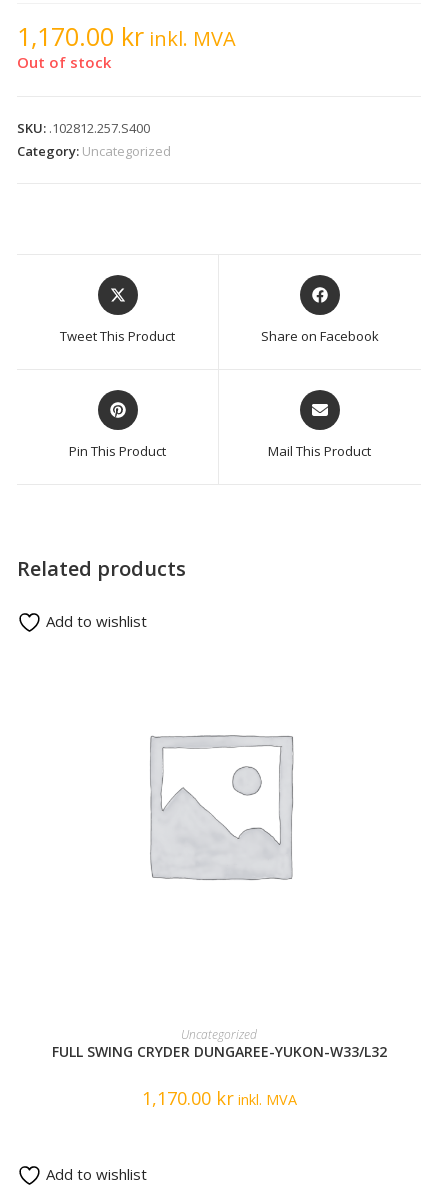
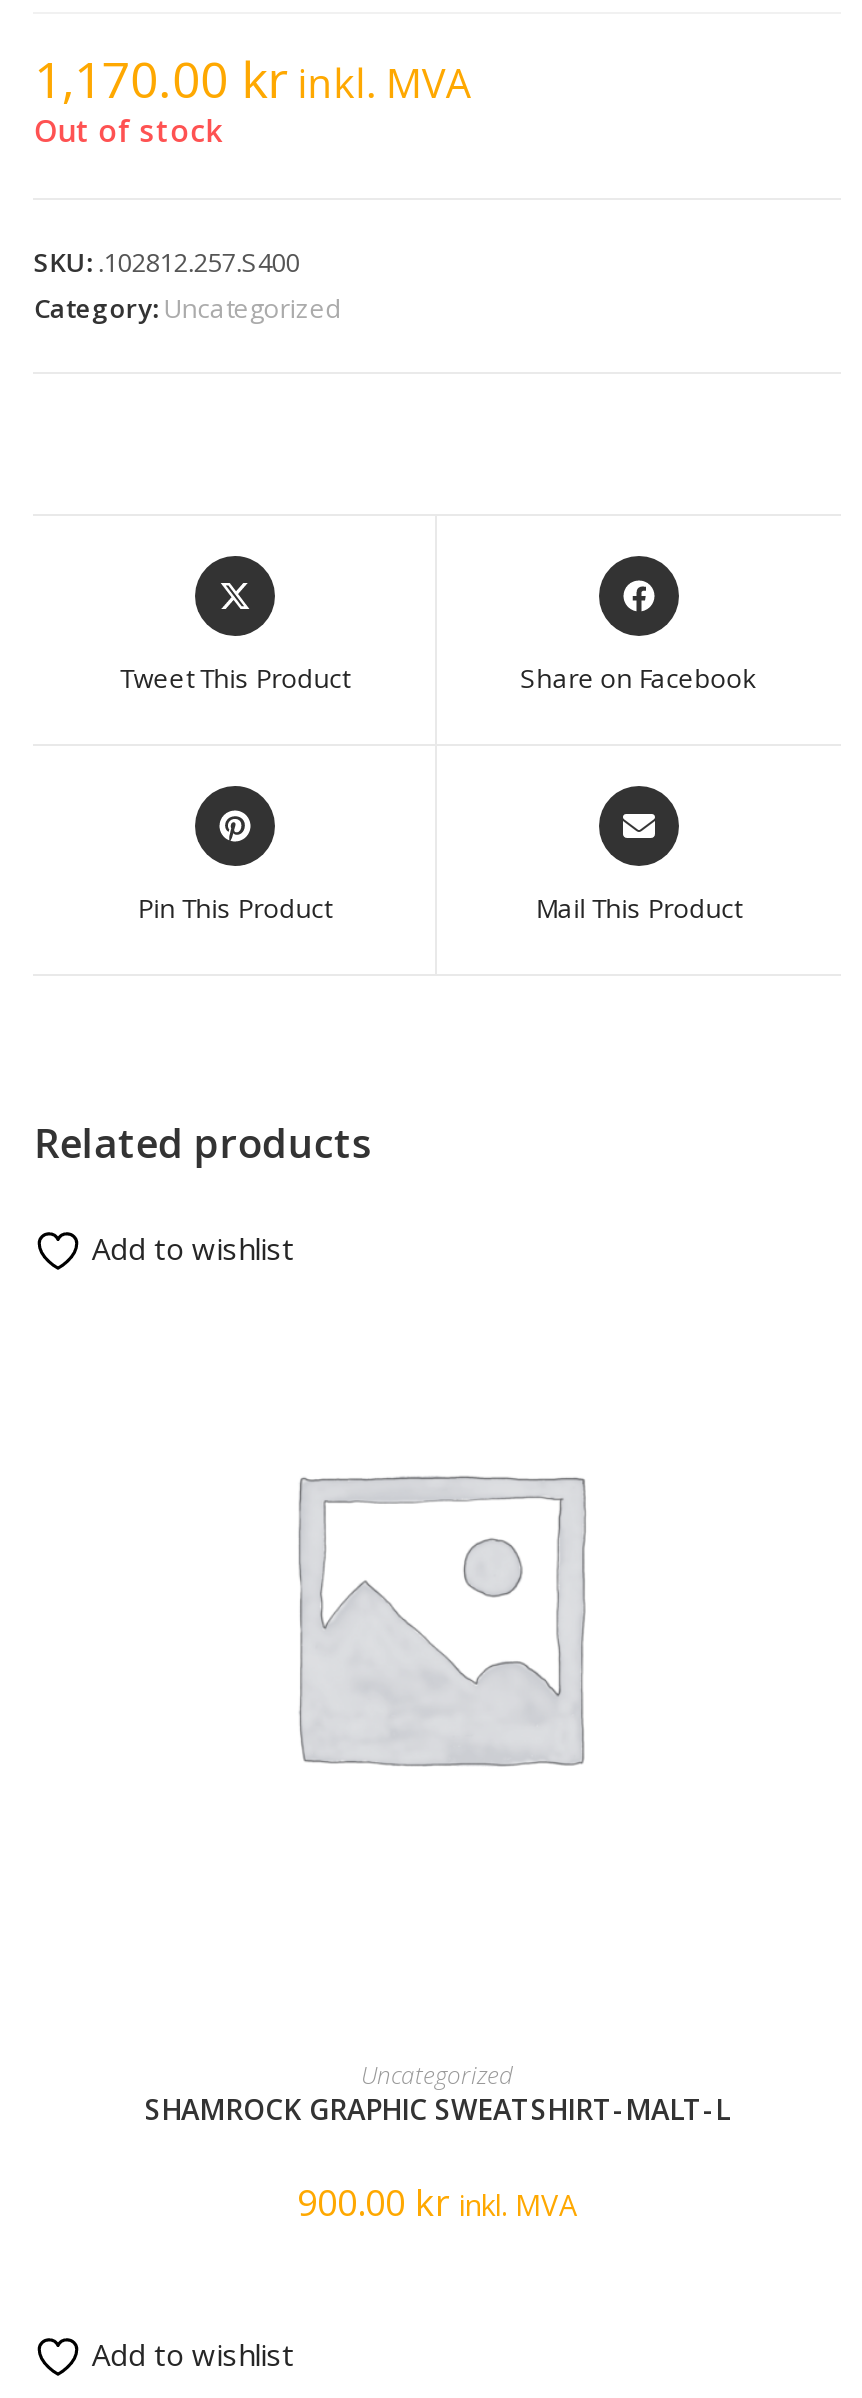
- FULL SWING CRYDER DUNGAREE-YUKON-W33/L32
+ SHAMROCK GRAPHIC SWEATSHIRT-MALT-L

- 1,170.00 kr inkl. MVA
+ 900.00 kr inkl. MVA
